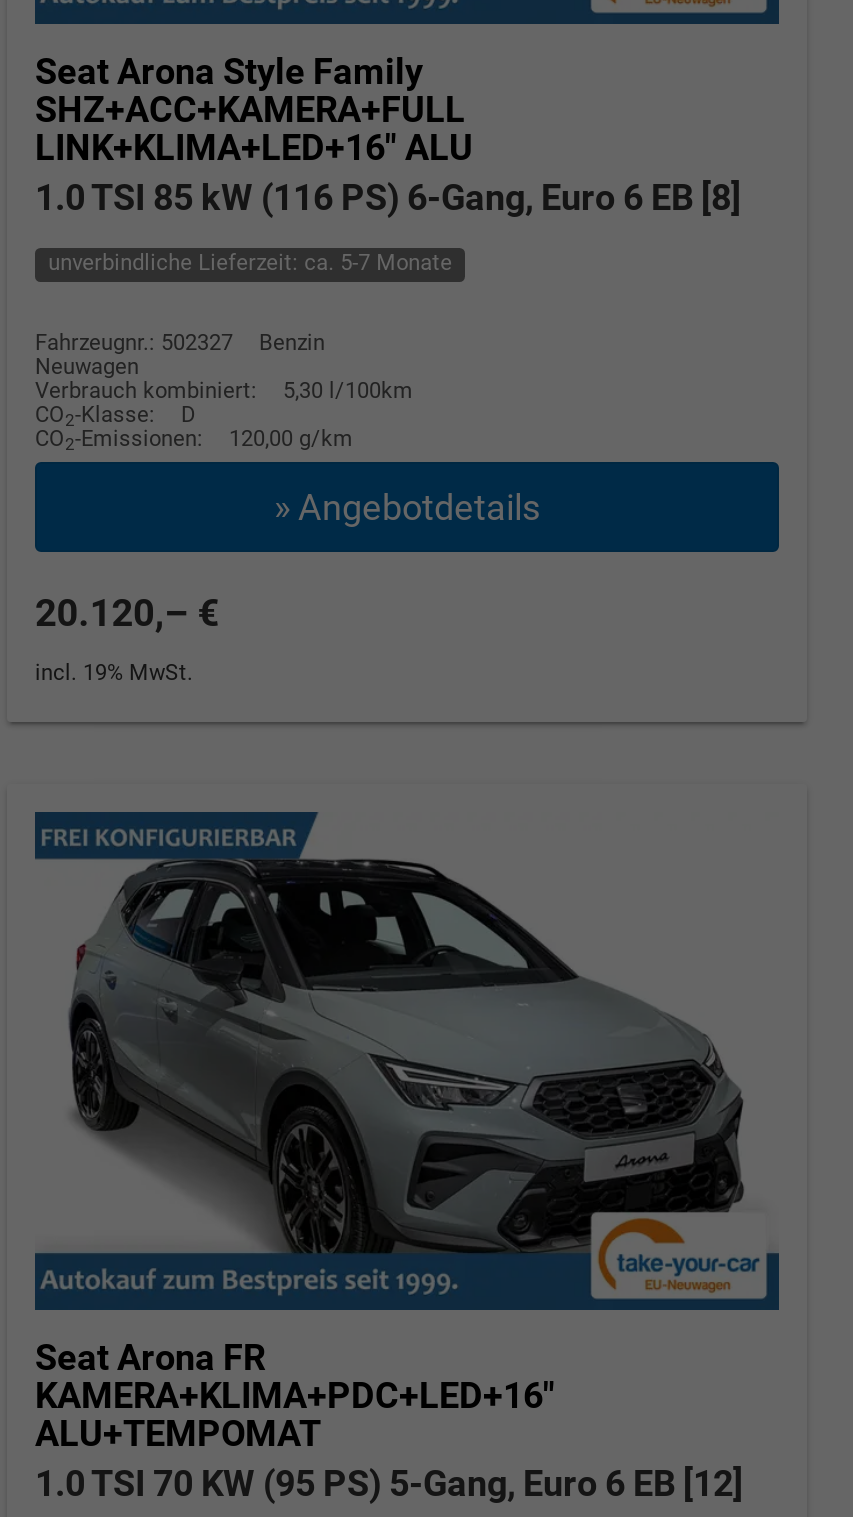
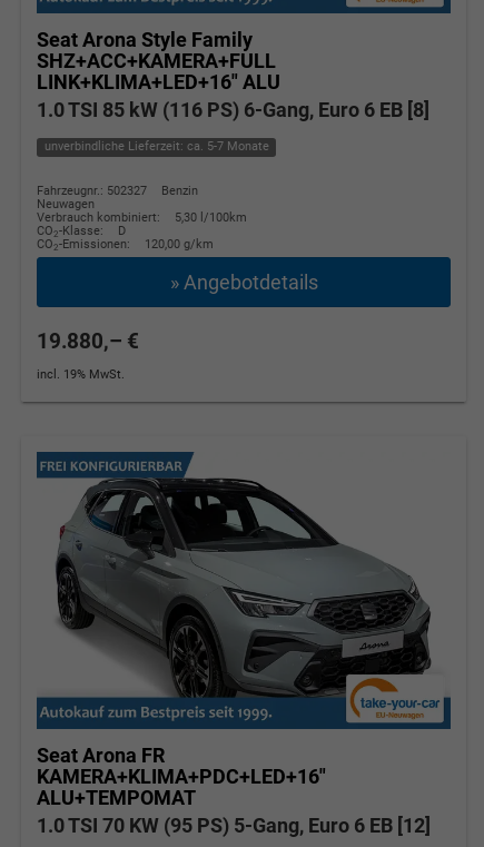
- 20.120,– €
+ 19.880,– €
